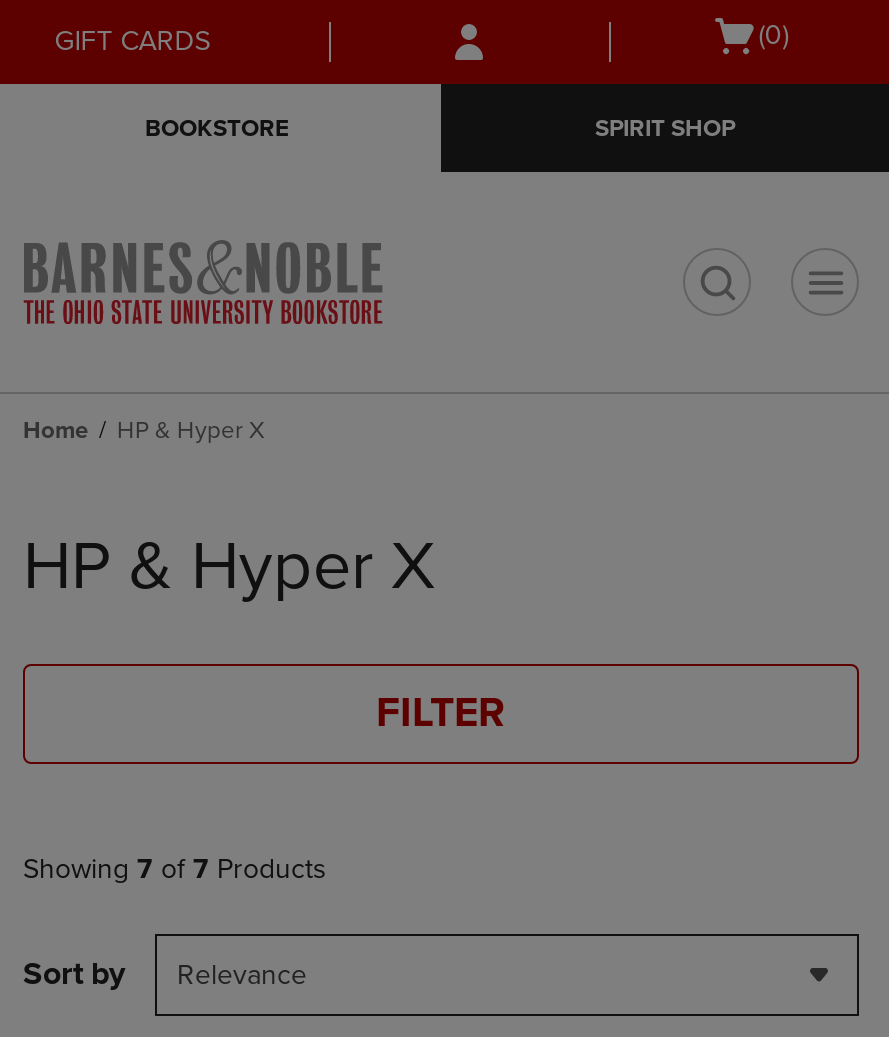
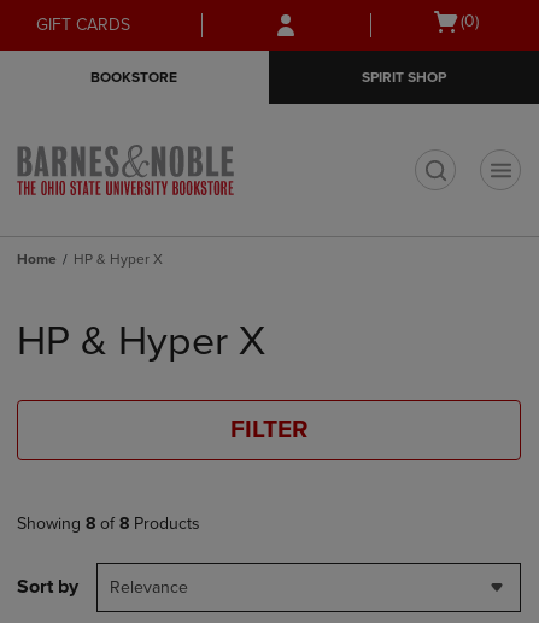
- Showing 7 of 7 Products
+ Showing 8 of 8 Products
